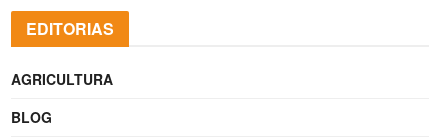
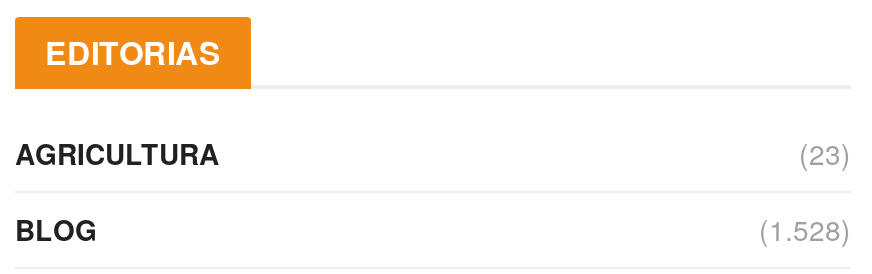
+ (23)

+ (1.528)
